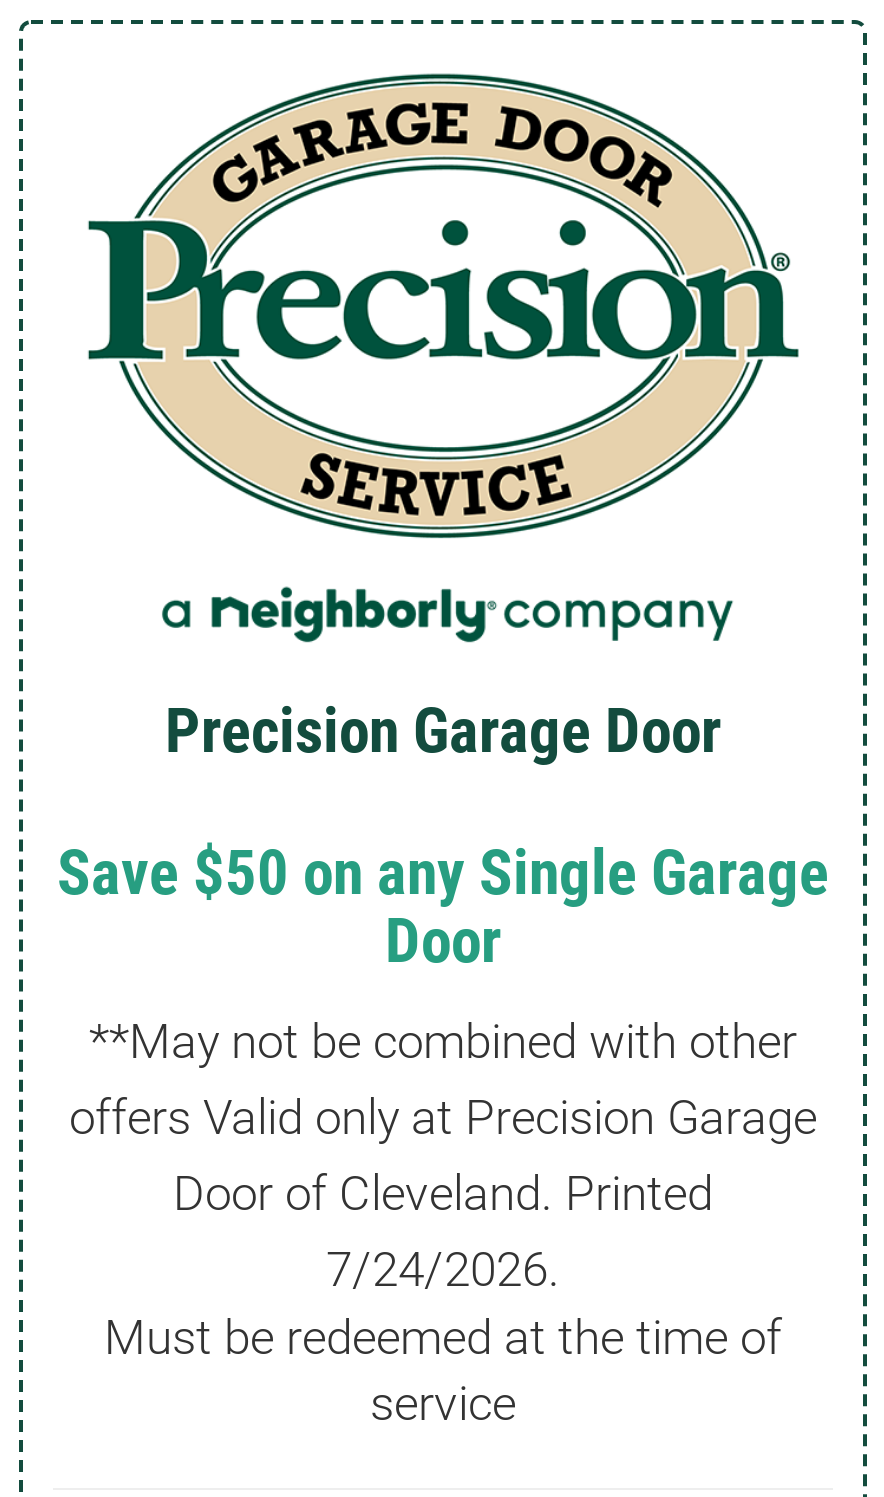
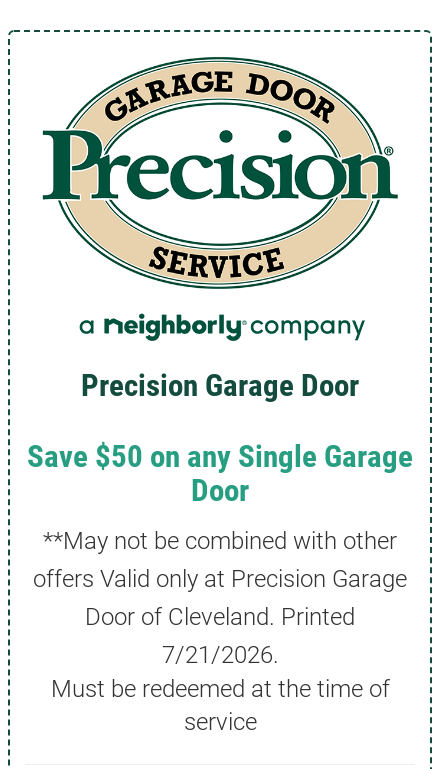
- 7/24/2026.
+ 7/21/2026.
